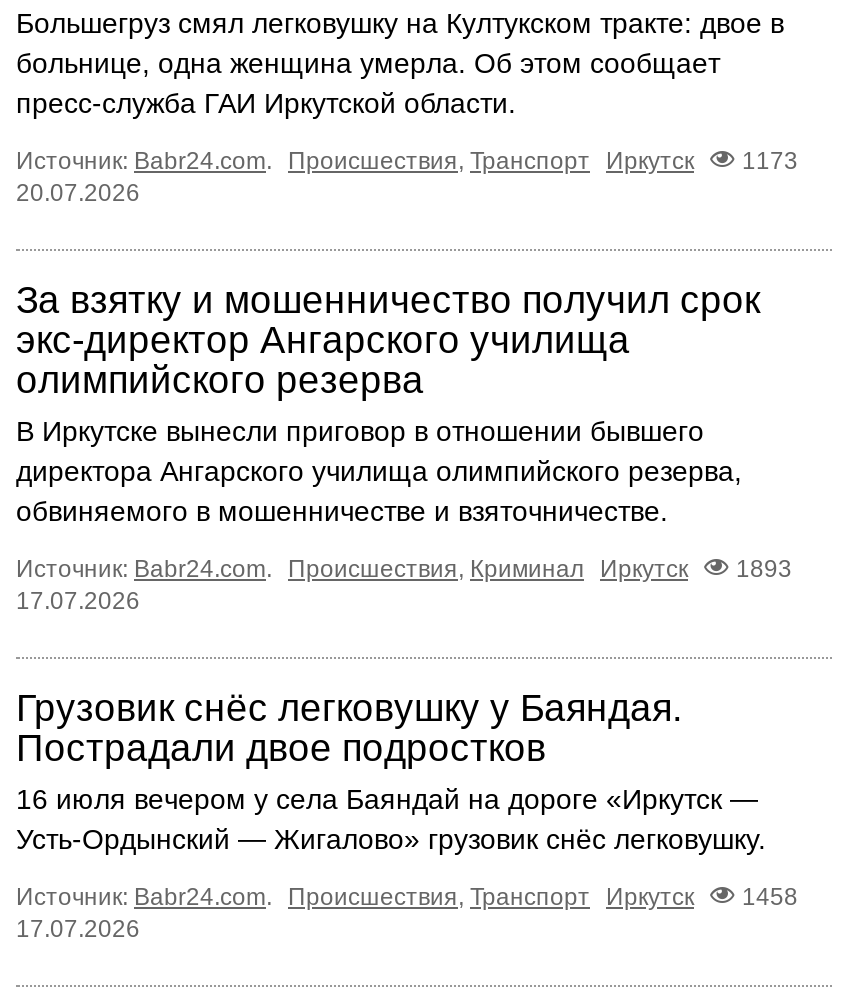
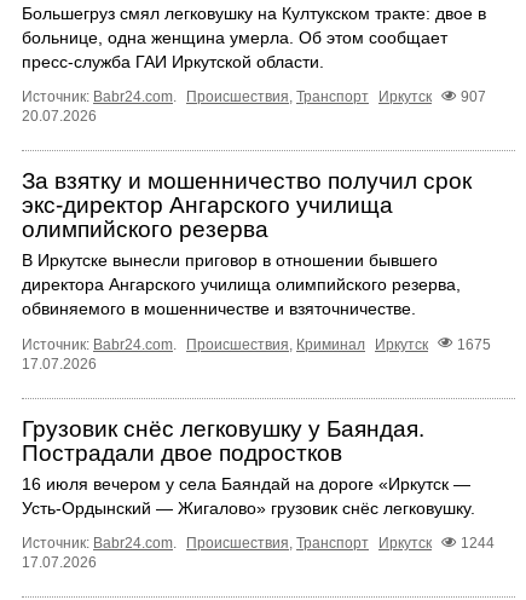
- Источник: Babr24.com. Происшествия, Транспорт Иркутск 1173
+ Источник: Babr24.com. Происшествия, Транспорт Иркутск 907

- Источник: Babr24.com. Происшествия, Криминал Иркутск 1893
+ Источник: Babr24.com. Происшествия, Криминал Иркутск 1675

- Источник: Babr24.com. Происшествия, Транспорт Иркутск 1458
+ Источник: Babr24.com. Происшествия, Транспорт Иркутск 1244
